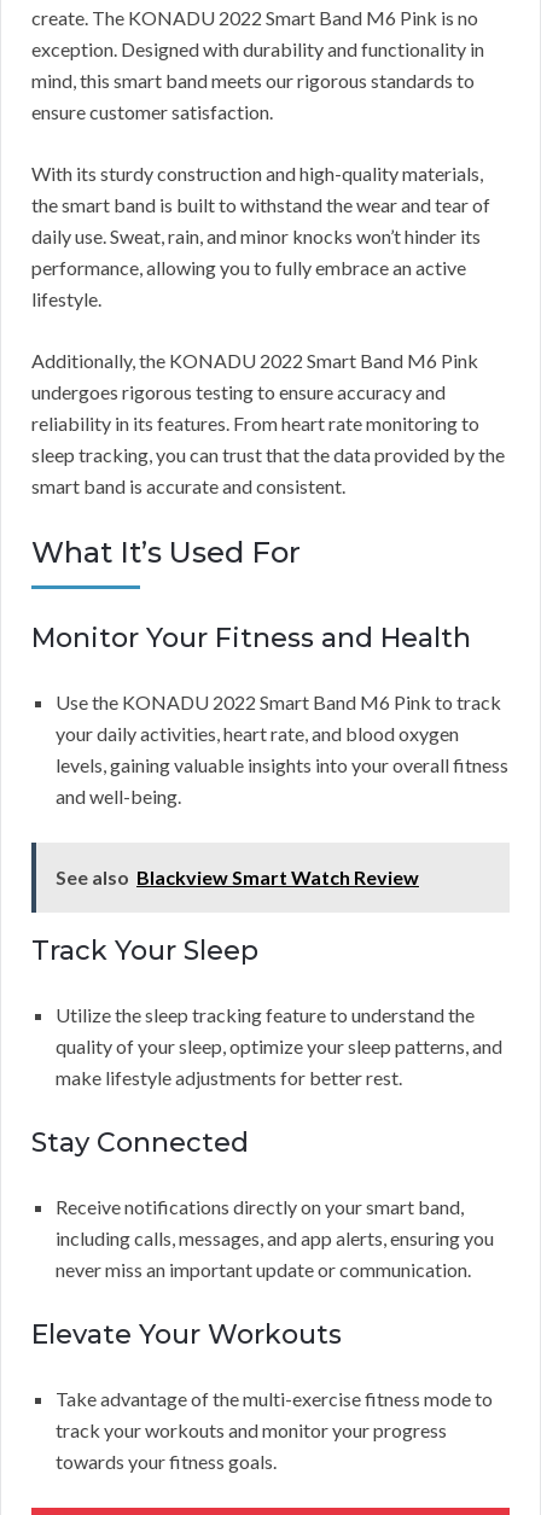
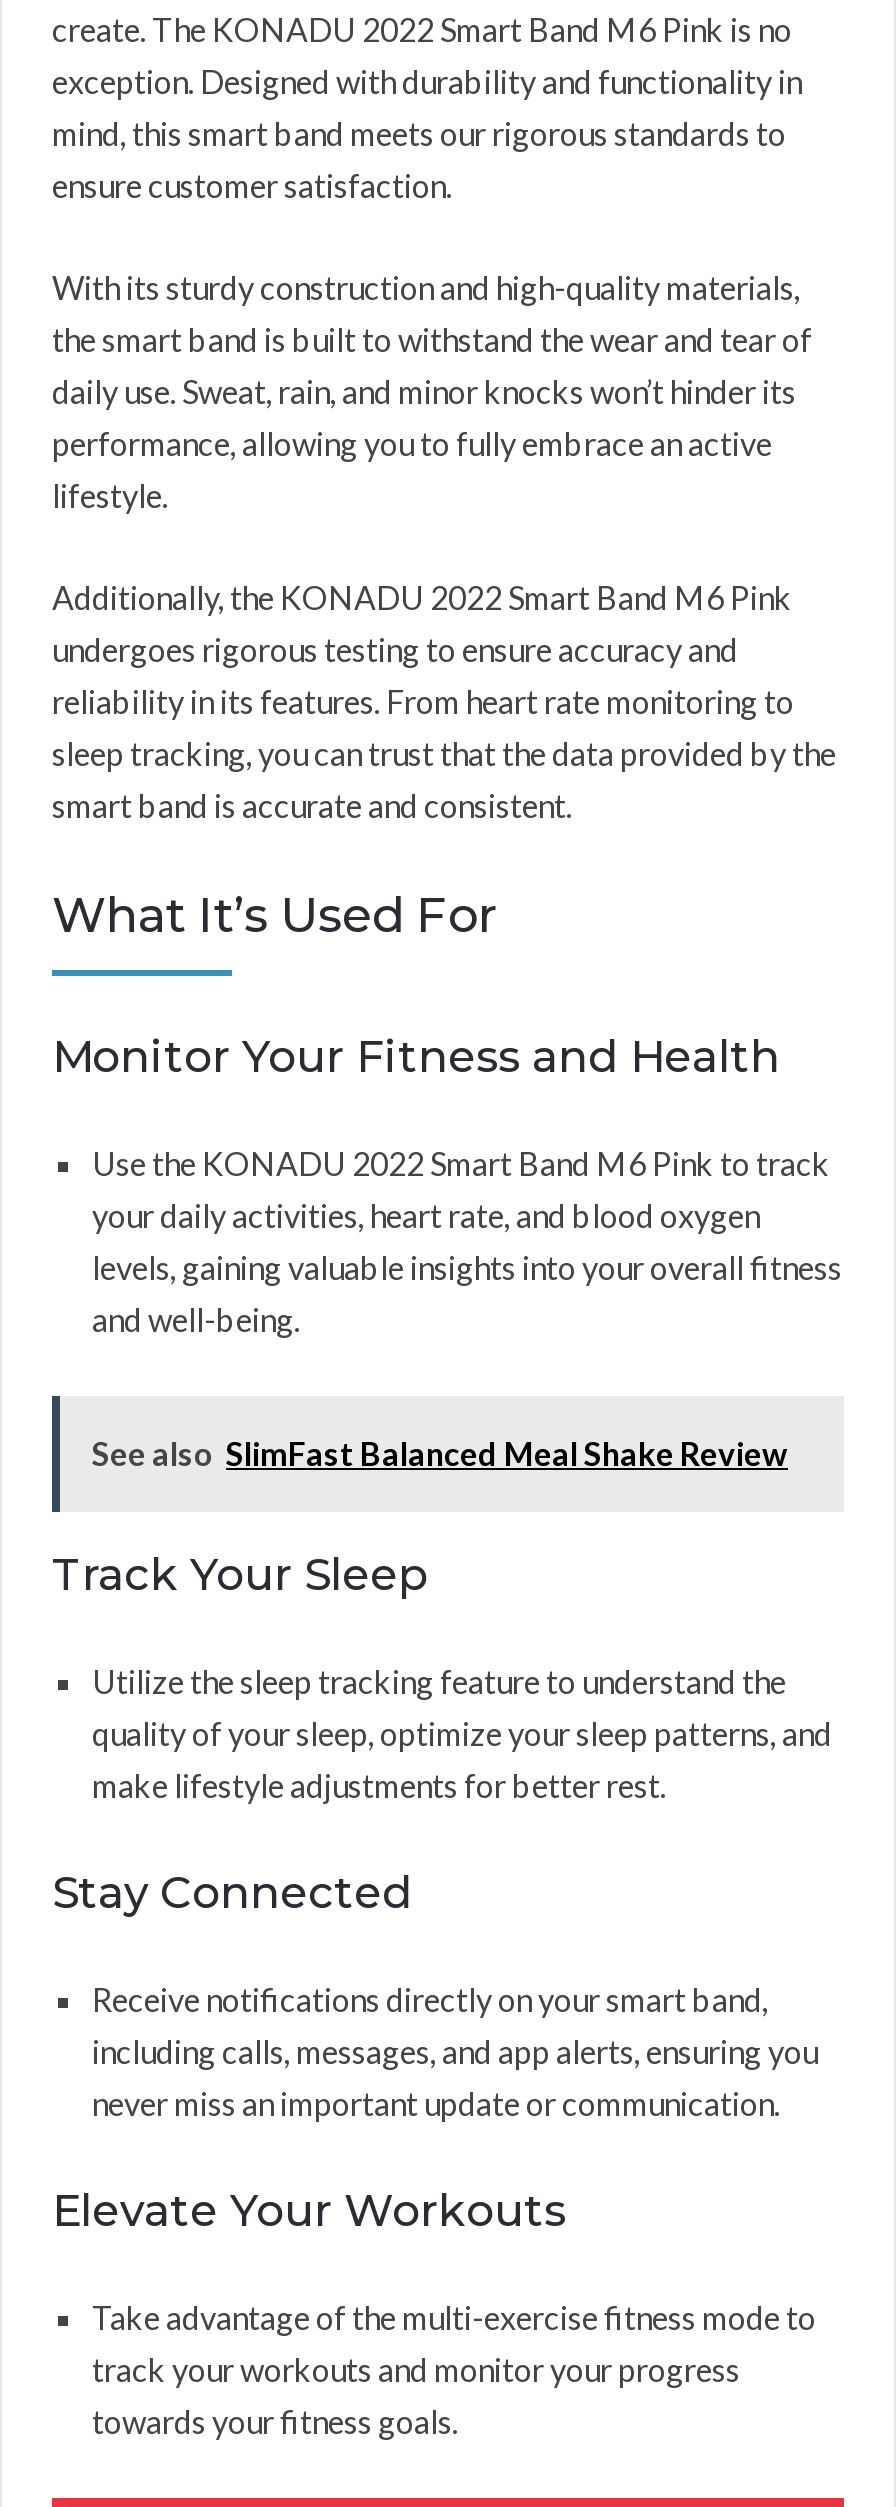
- See also Blackview Smart Watch Review
+ See also SlimFast Balanced Meal Shake Review
